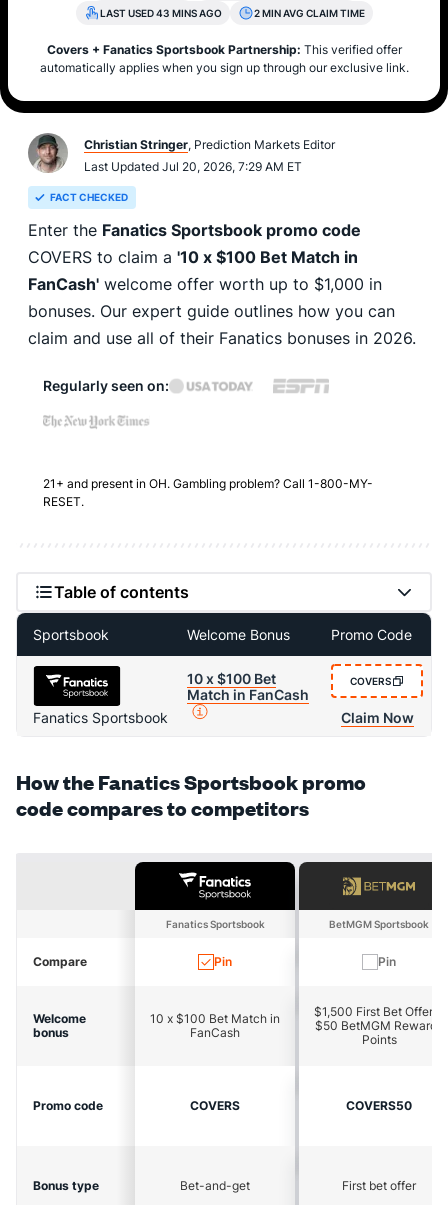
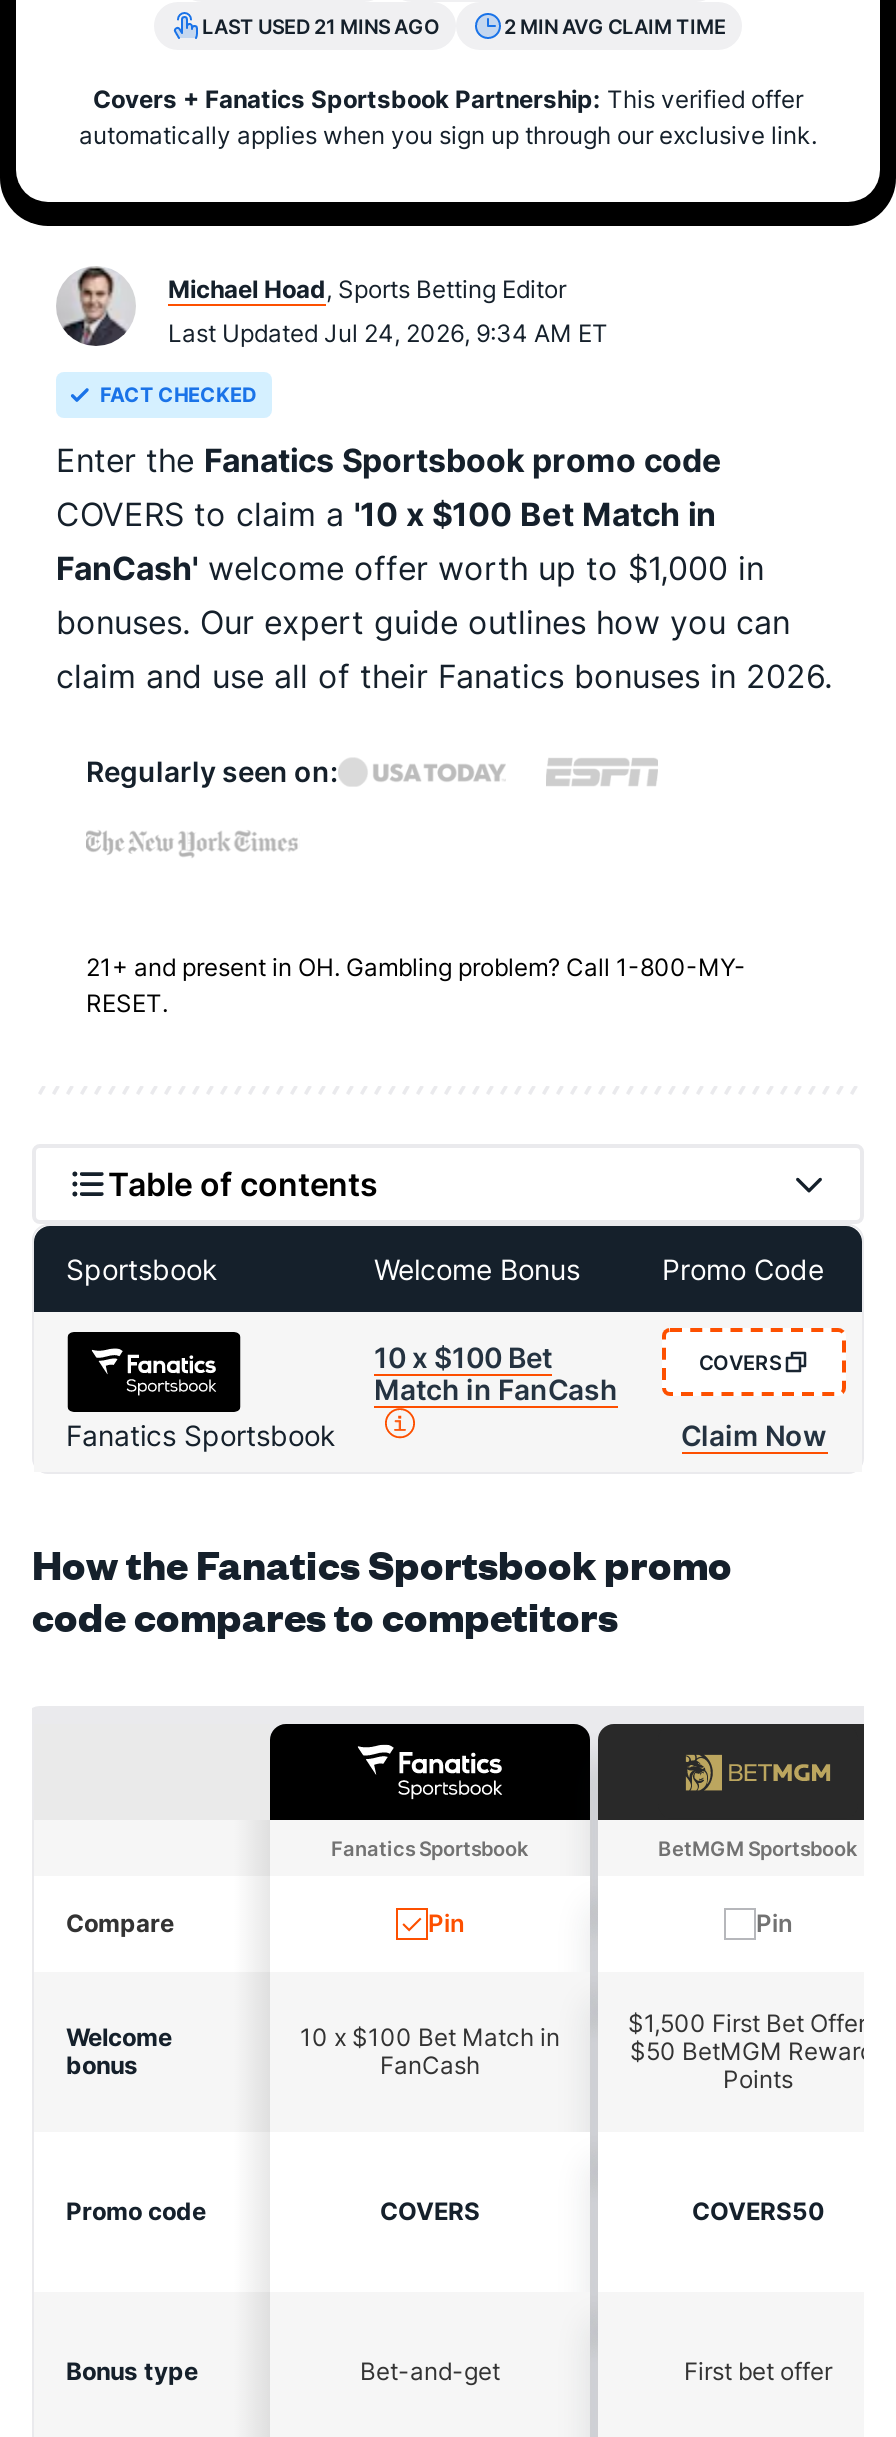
- LAST USED 43 MINS AGO
+ LAST USED 21 MINS AGO

- [image]
- Christian Stringer, Prediction Markets Editor
+ [image]
+ Michael Hoad, Sports Betting Editor

- Last Updated Jul 20, 2026, 7:29 AM ET
+ Last Updated Jul 24, 2026, 9:34 AM ET
